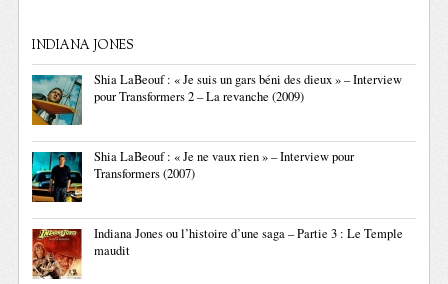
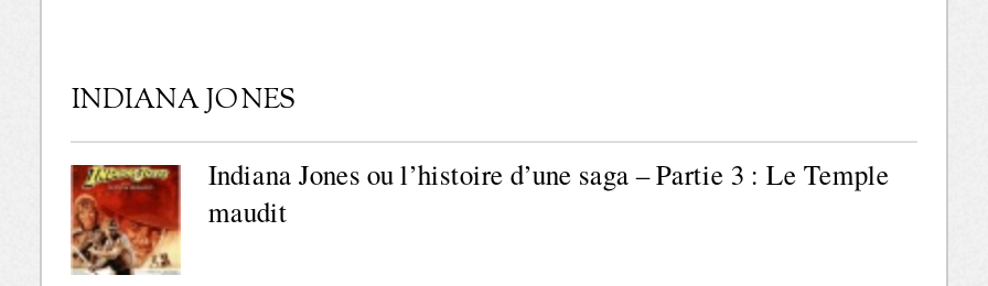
- [image]
- Shia LaBeouf : « Je suis un gars béni des dieux » – Interview
- pour Transformers 2 – La revanche (2009)

- [image]
- Shia LaBeouf : « Je ne vaux rien » – Interview pour
- Transformers (2007)
